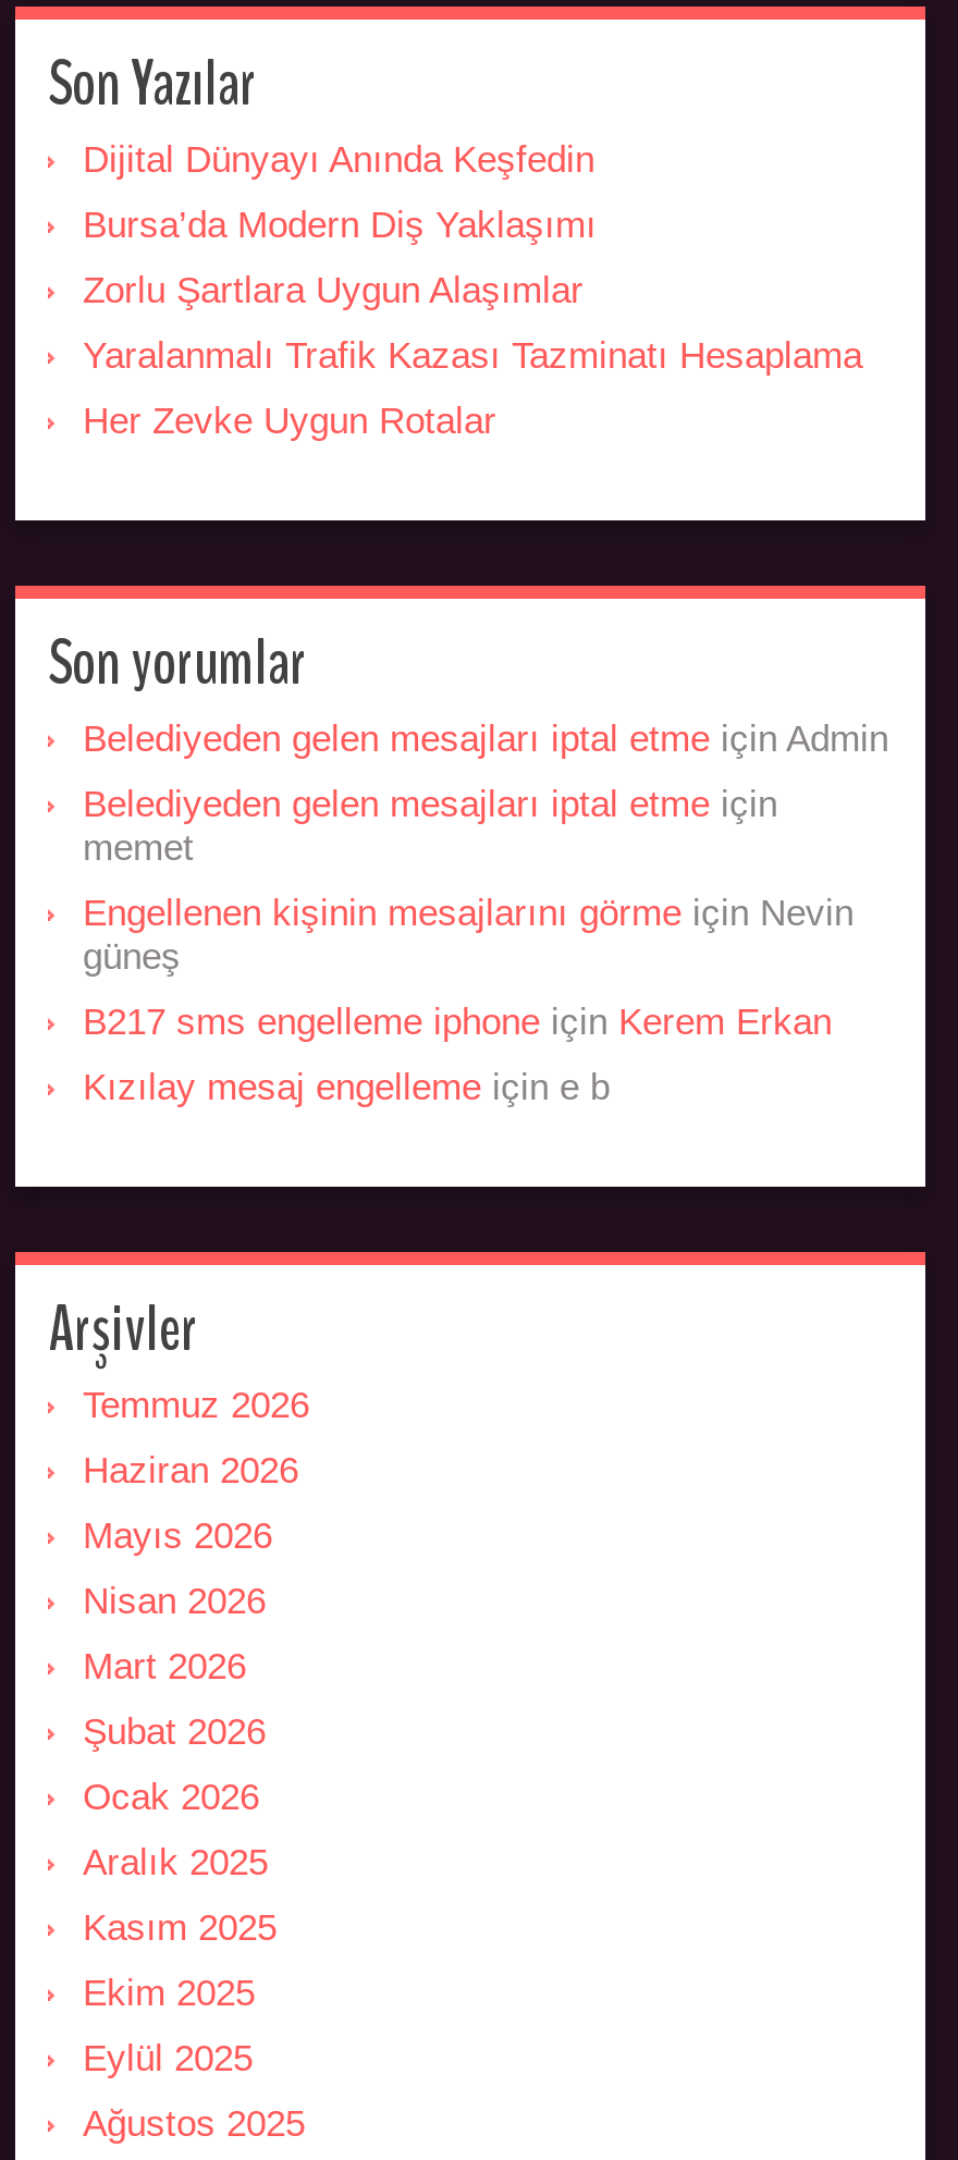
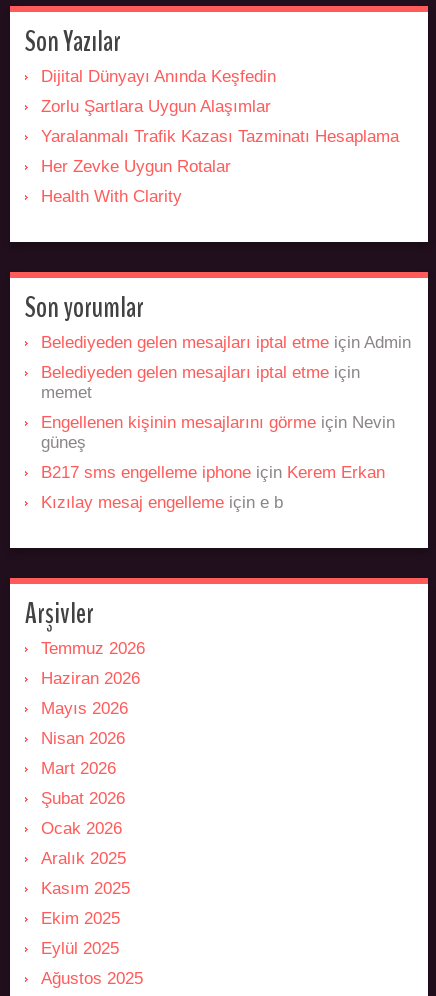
- Bursa’da Modern Diş Yaklaşımı

moved up: Zorlu Şartlara Uygun Alaşımlar | Yaralanmalı Trafik Kazası Tazminatı Hesaplama | Her Zevke Uygun Rotalar

+ Health With Clarity
